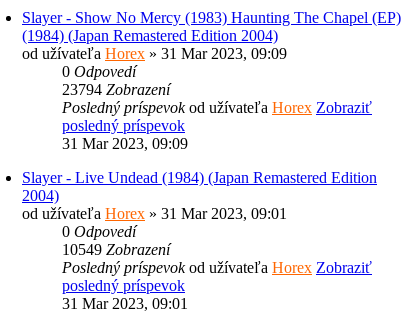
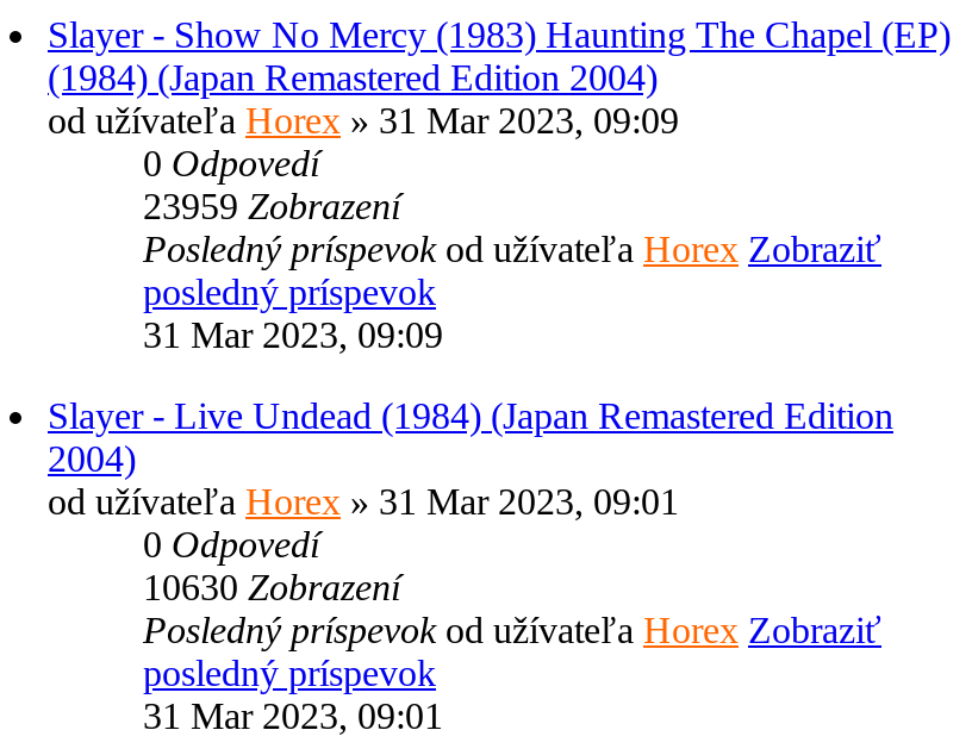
- 23794 Zobrazení
+ 23959 Zobrazení

- 10549 Zobrazení
+ 10630 Zobrazení
